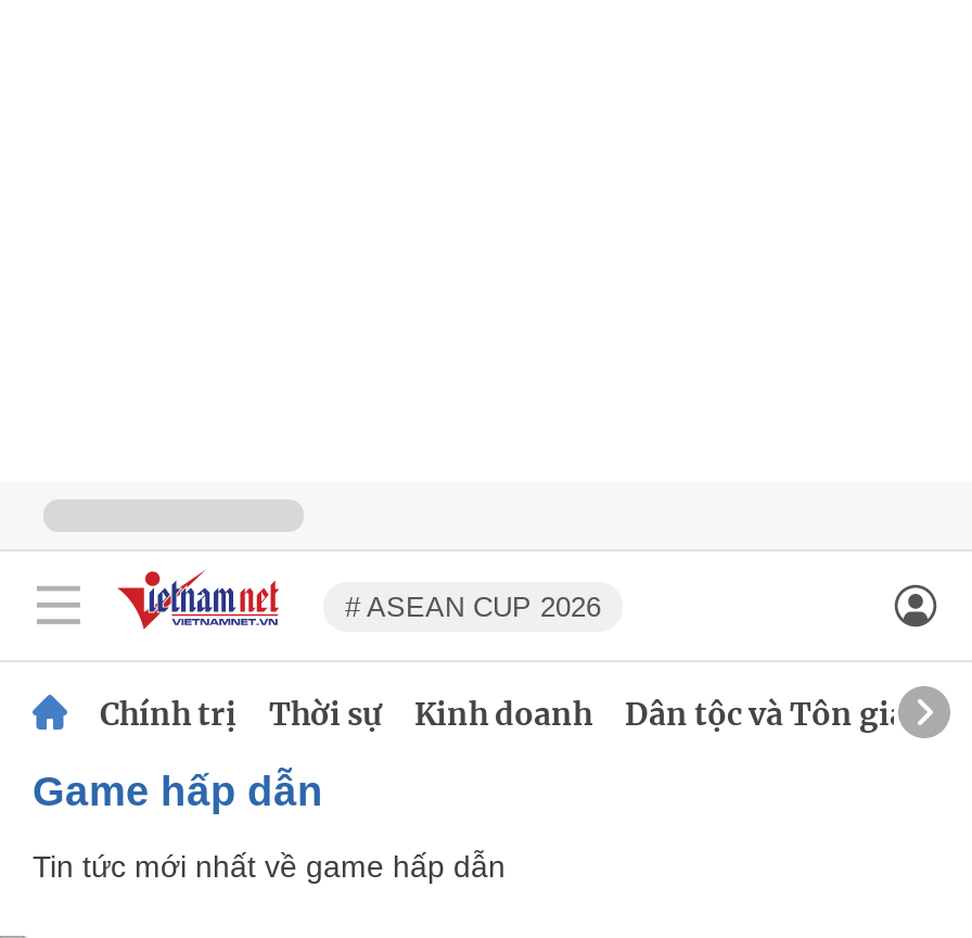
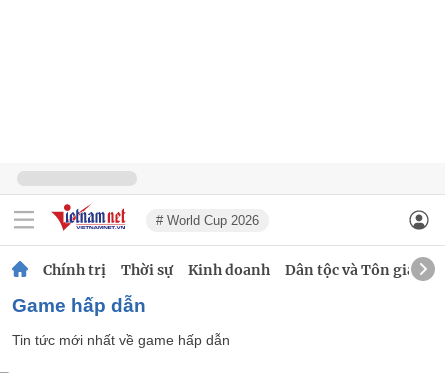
- # ASEAN CUP 2026
+ # World Cup 2026
